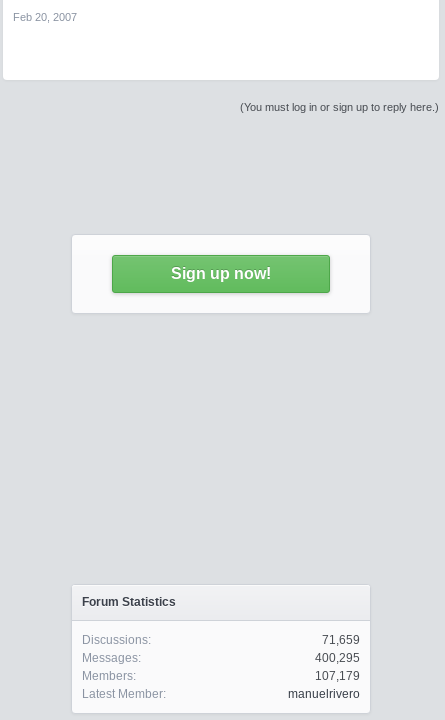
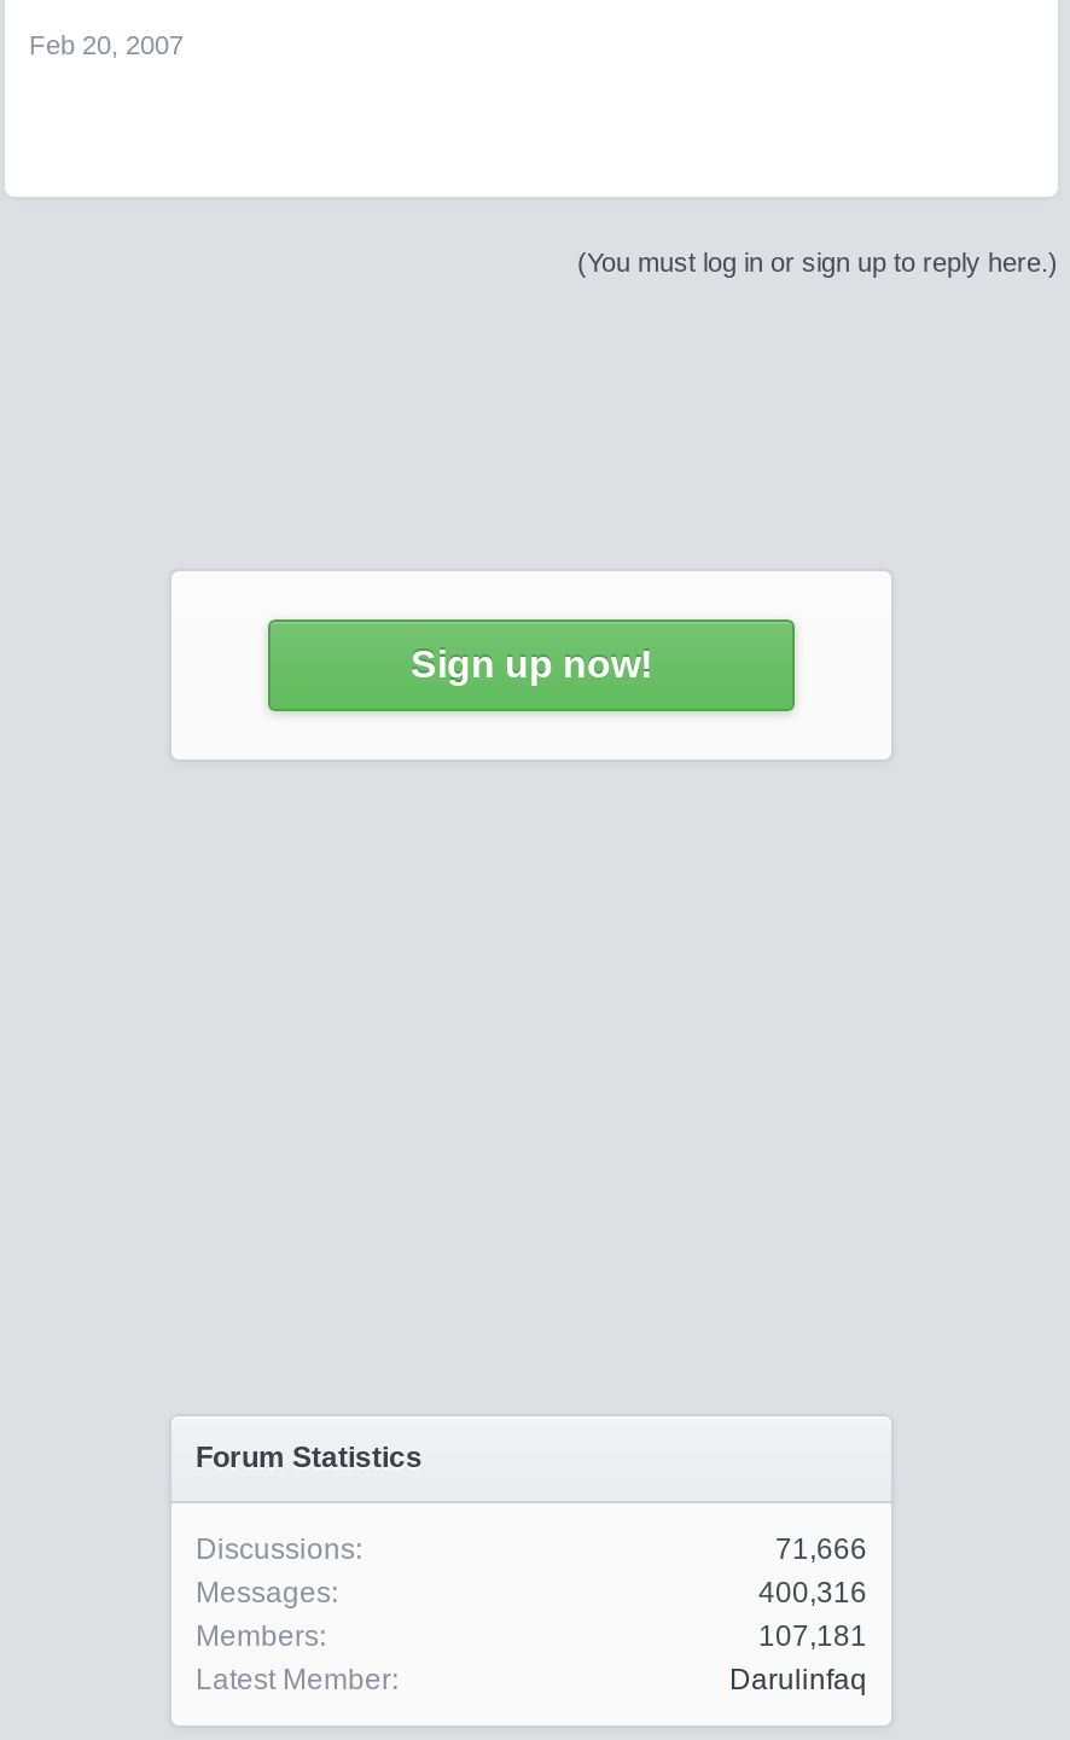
- 71,659
+ 71,666

- 400,295
+ 400,316

- 107,179
+ 107,181

- manuelrivero
+ Darulinfaq
